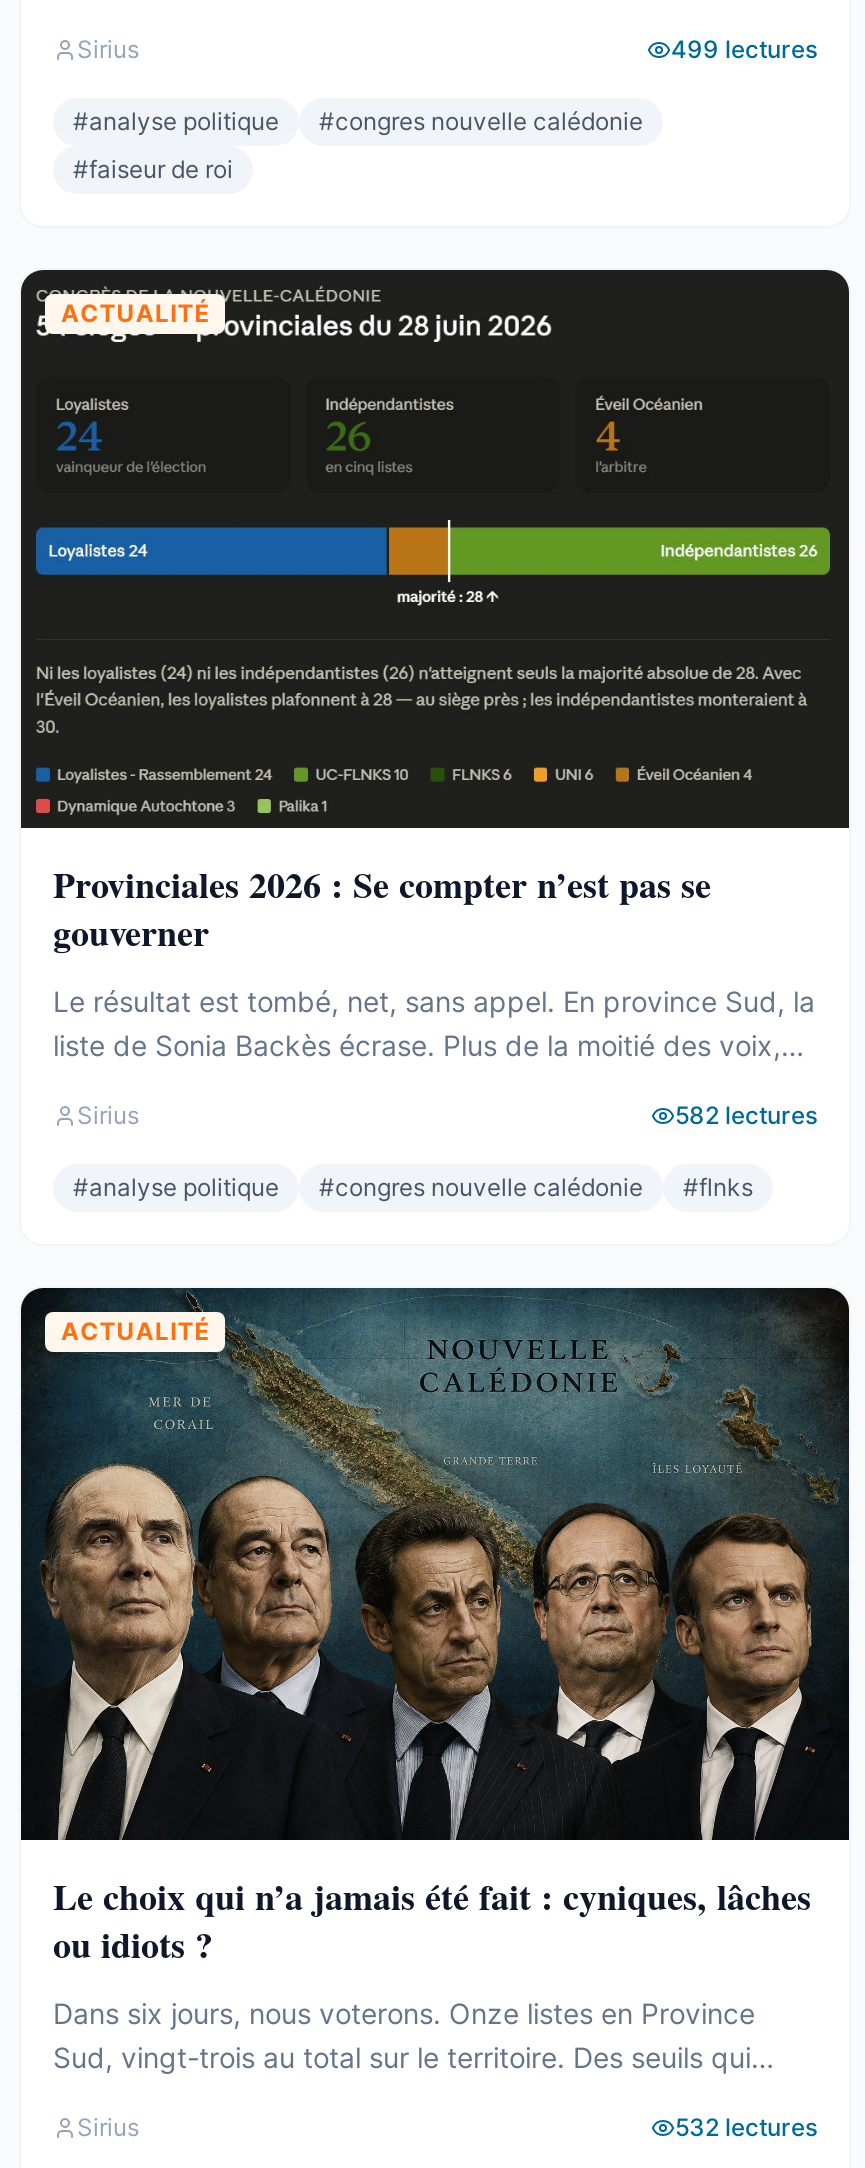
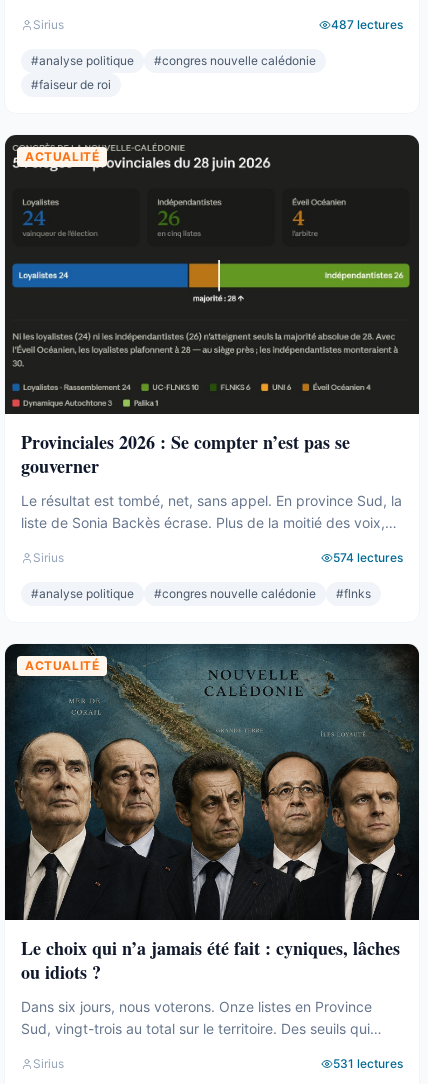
- 499 lectures
+ 487 lectures

- 582 lectures
+ 574 lectures

- 532 lectures
+ 531 lectures
